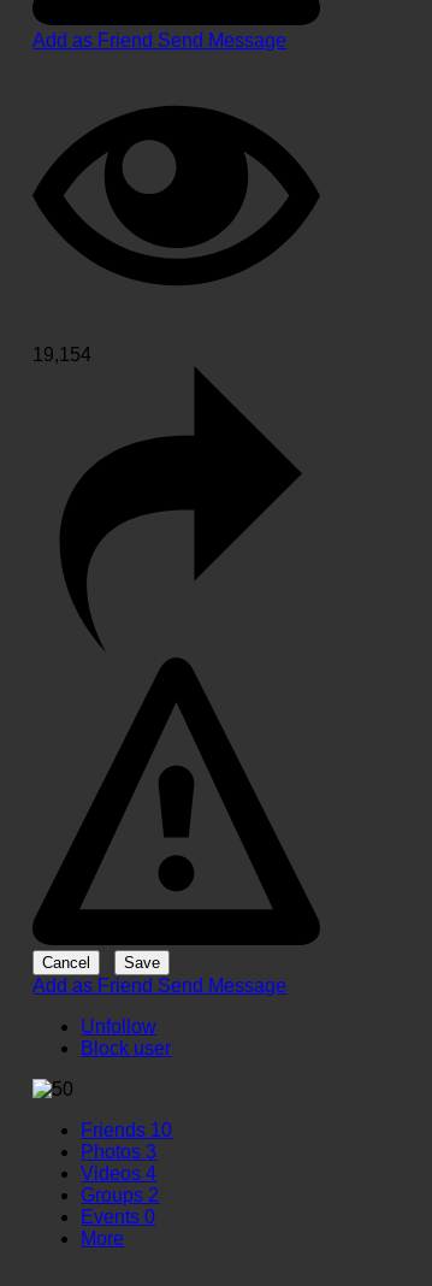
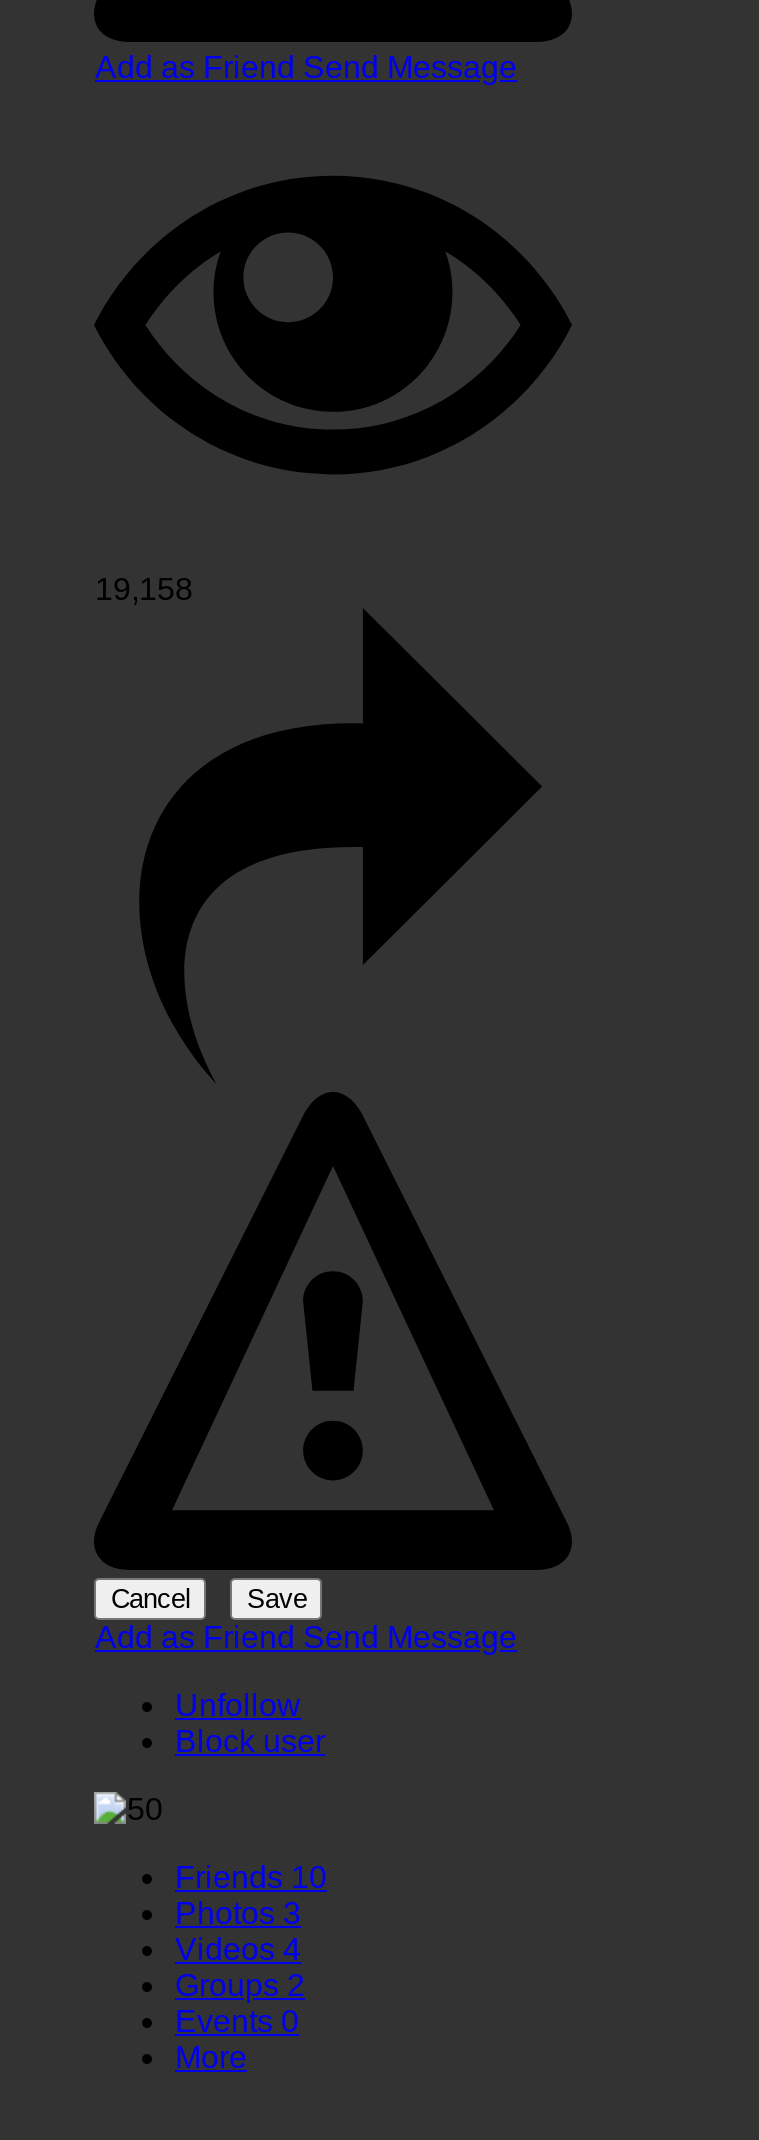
- 19,154
+ 19,158
